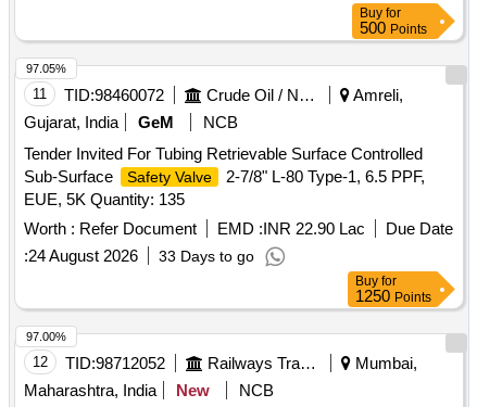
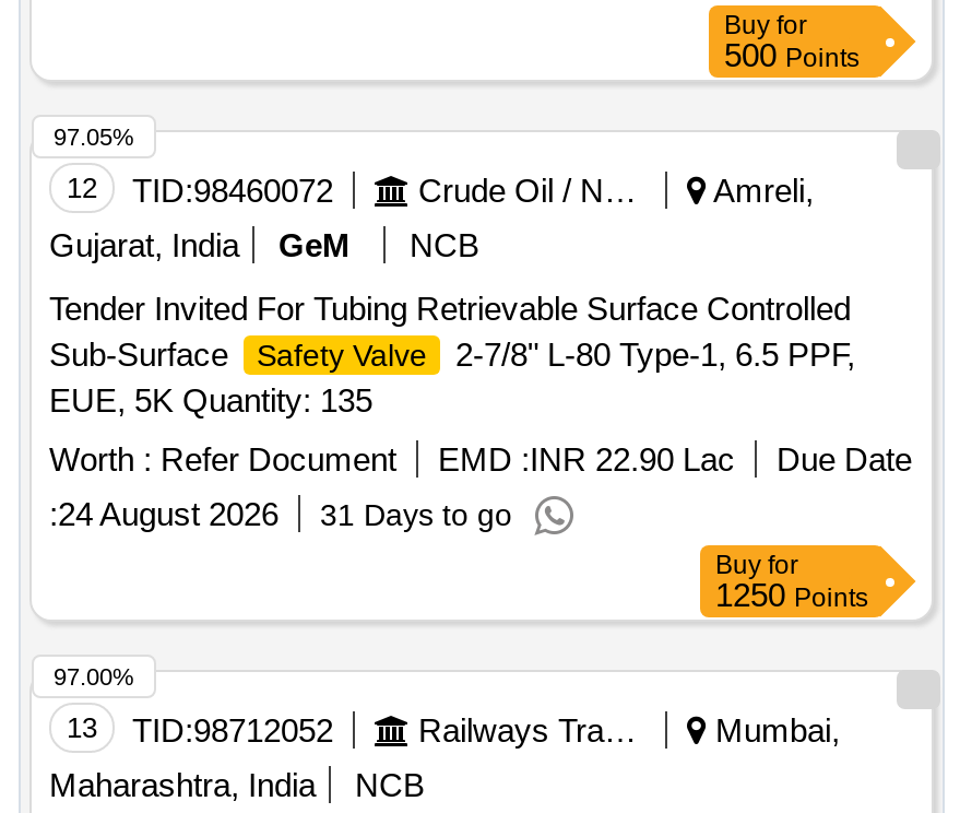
- 11 TID:98460072
+ 12 TID:98460072

- :24 August 2026 33 Days to go
+ :24 August 2026 31 Days to go

- 12 TID:98712052
+ 13 TID:98712052

- New
